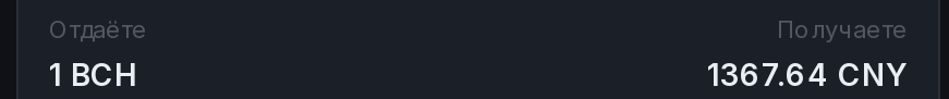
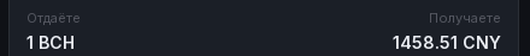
- 1367.64 CNY
+ 1458.51 CNY
